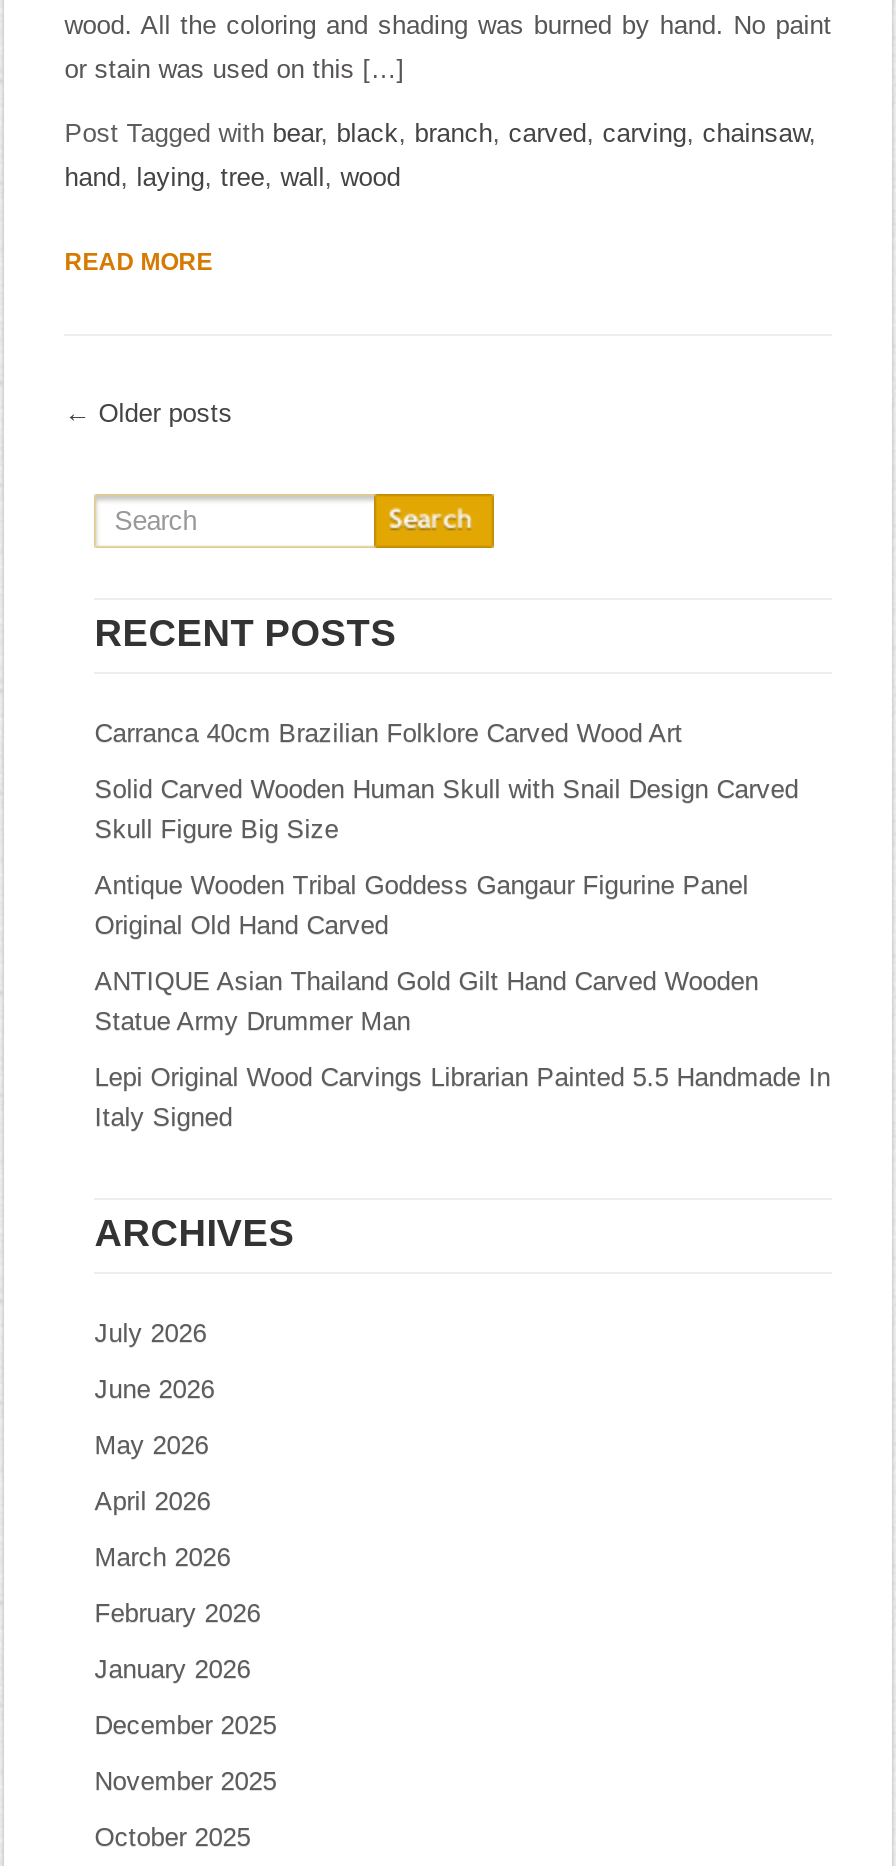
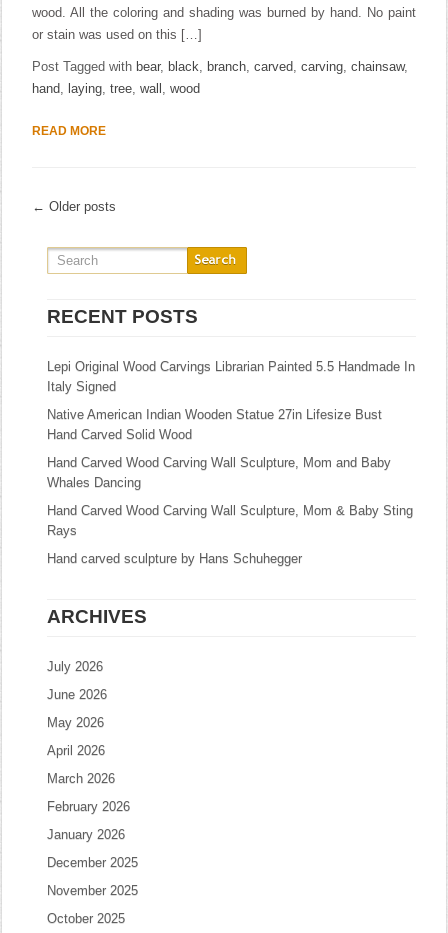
- Carranca 40cm Brazilian Folklore Carved Wood Art
- Solid Carved Wooden Human Skull with Snail Design Carved
- Skull Figure Big Size
- Antique Wooden Tribal Goddess Gangaur Figurine Panel
- Original Old Hand Carved
- ANTIQUE Asian Thailand Gold Gilt Hand Carved Wooden
- Statue Army Drummer Man

moved up: Lepi Original Wood Carvings Librarian Painted 5.5 Handmade In | Italy Signed

+ Native American Indian Wooden Statue 27in Lifesize Bust
+ Hand Carved Solid Wood
+ Hand Carved Wood Carving Wall Sculpture, Mom and Baby
+ Whales Dancing
+ Hand Carved Wood Carving Wall Sculpture, Mom & Baby Sting
+ Rays
+ Hand carved sculpture by Hans Schuhegger
